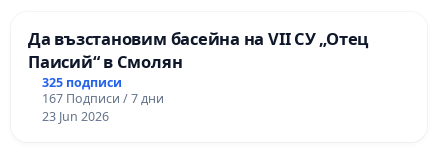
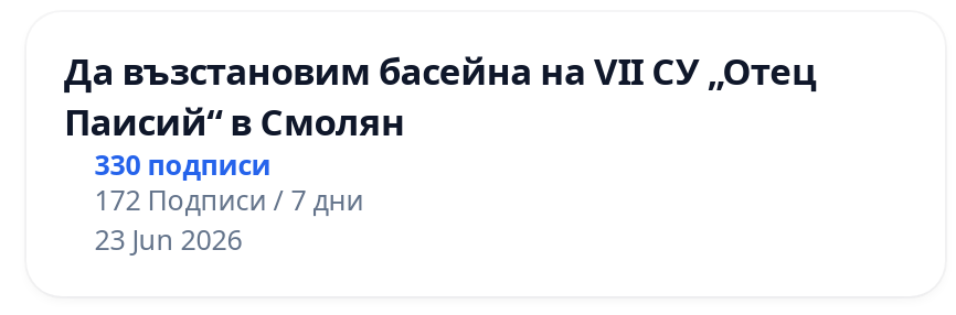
- 325 подписи
+ 330 подписи

- 167 Подписи / 7 дни
+ 172 Подписи / 7 дни
